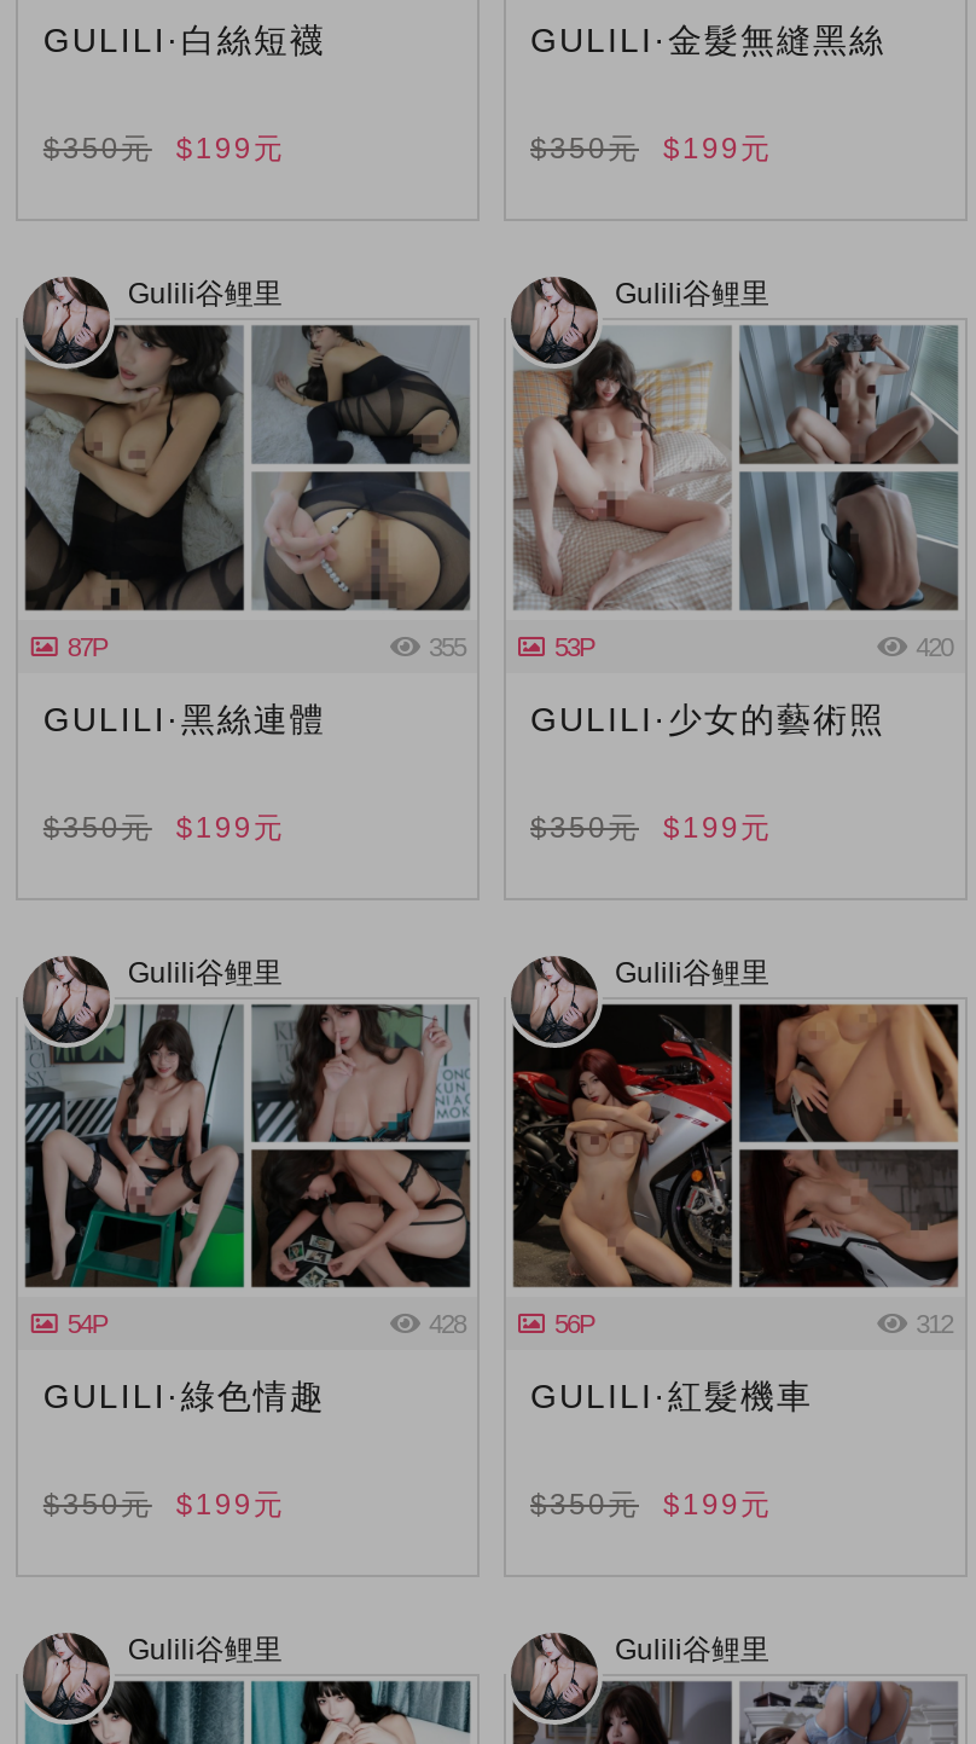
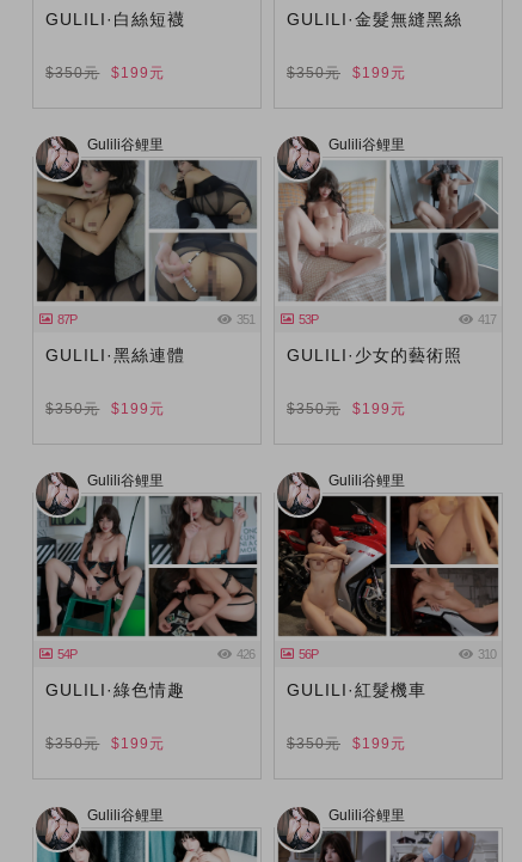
- 355
+ 351

- 420
+ 417

- 428
+ 426

- 312
+ 310
